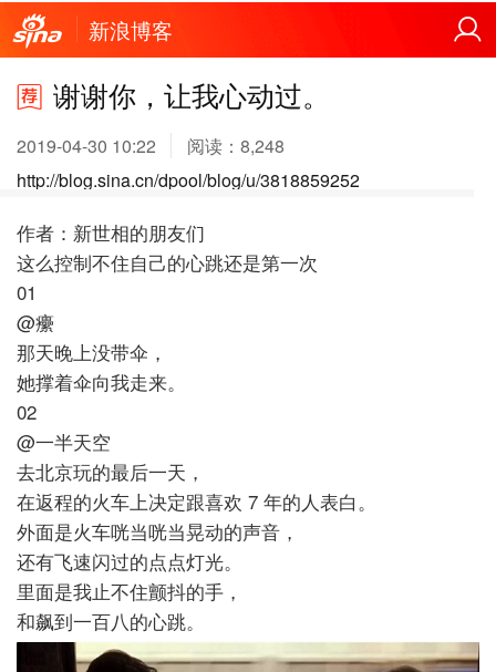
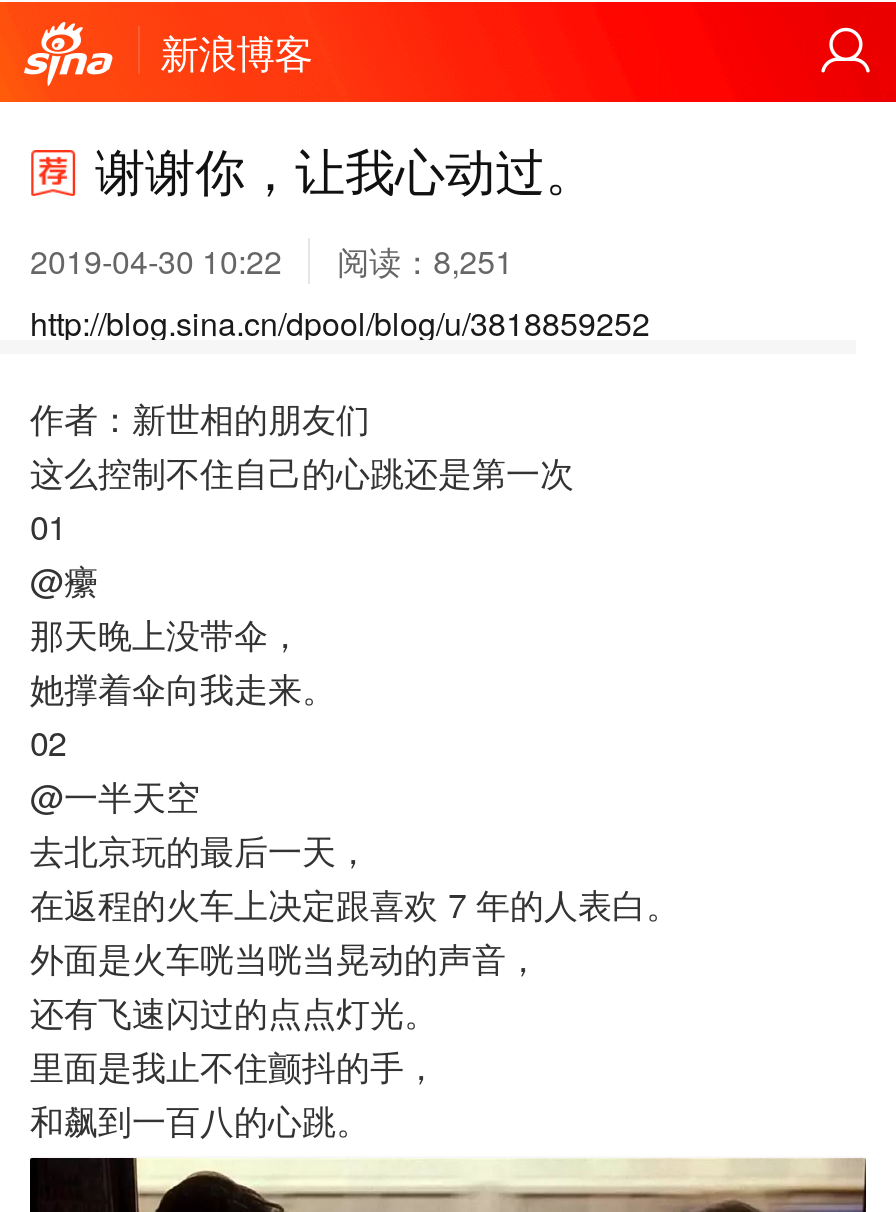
- 2019-04-30 10:22 阅读：8,248
+ 2019-04-30 10:22 阅读：8,251
